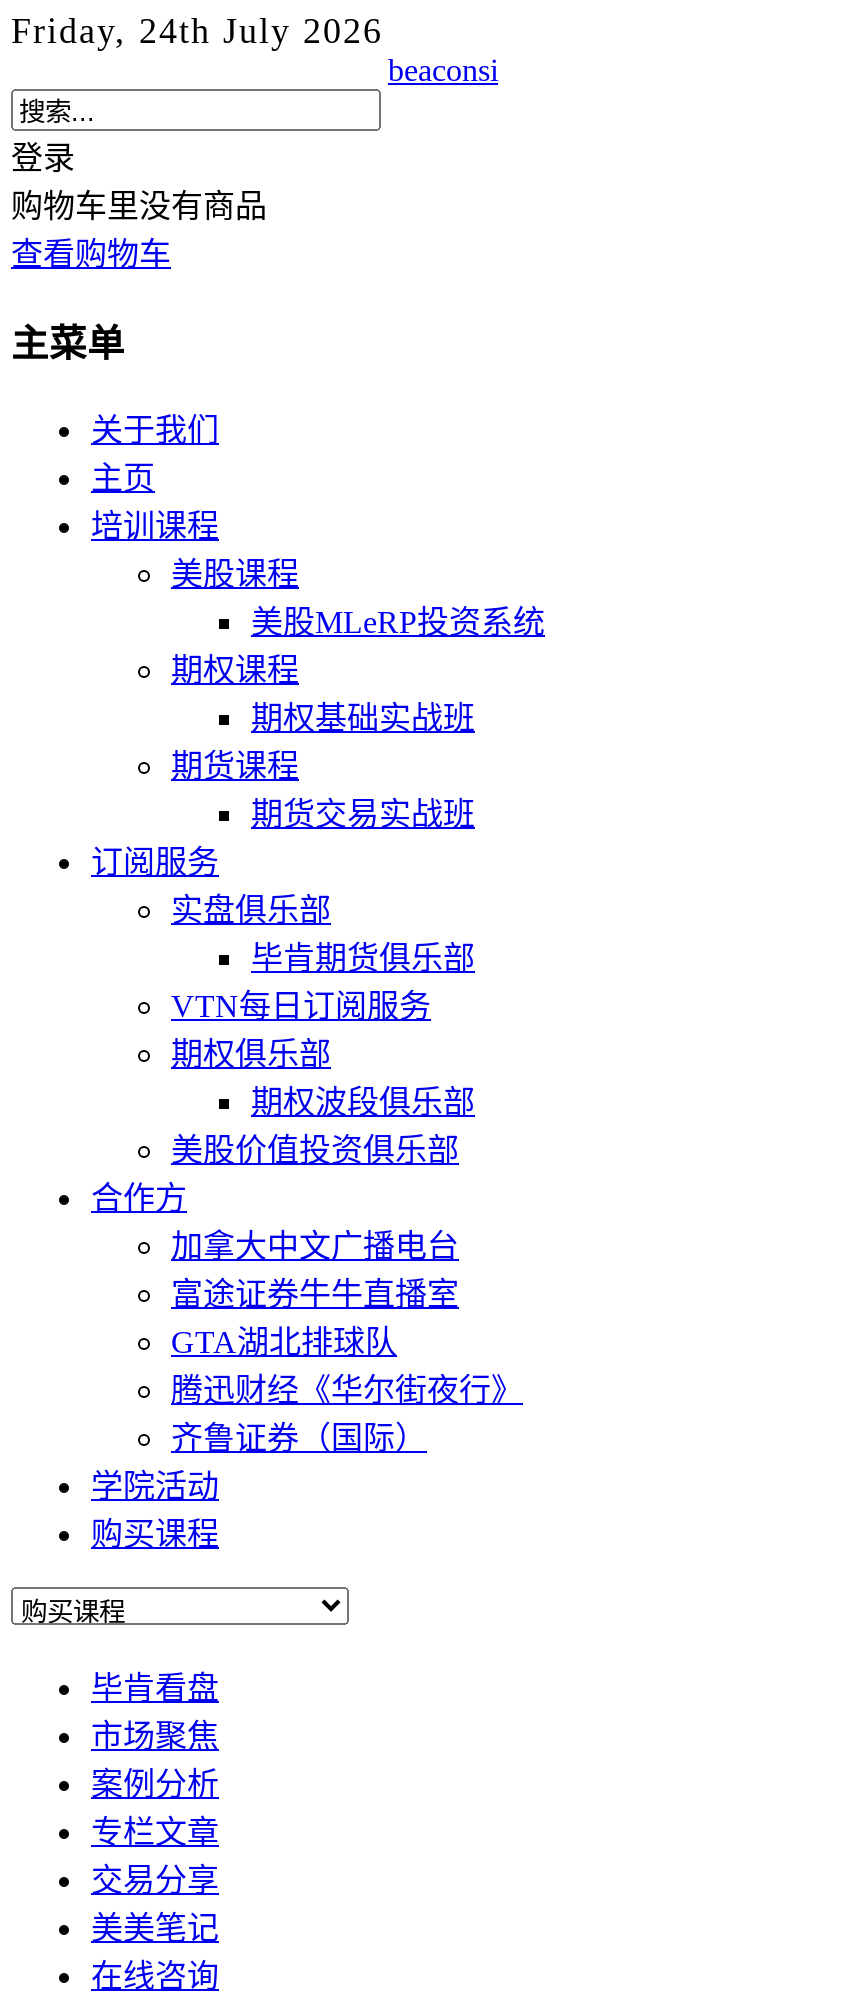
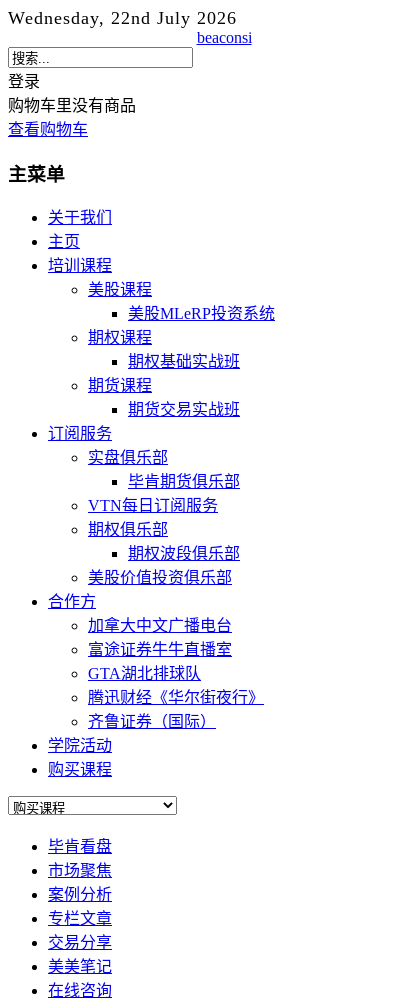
- Friday, 24th July 2026
+ Wednesday, 22nd July 2026
